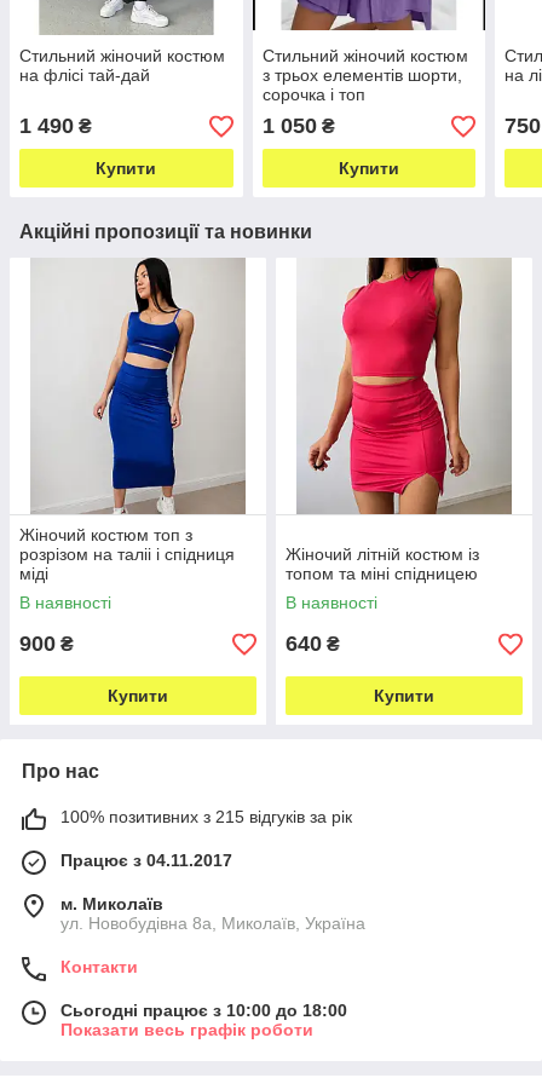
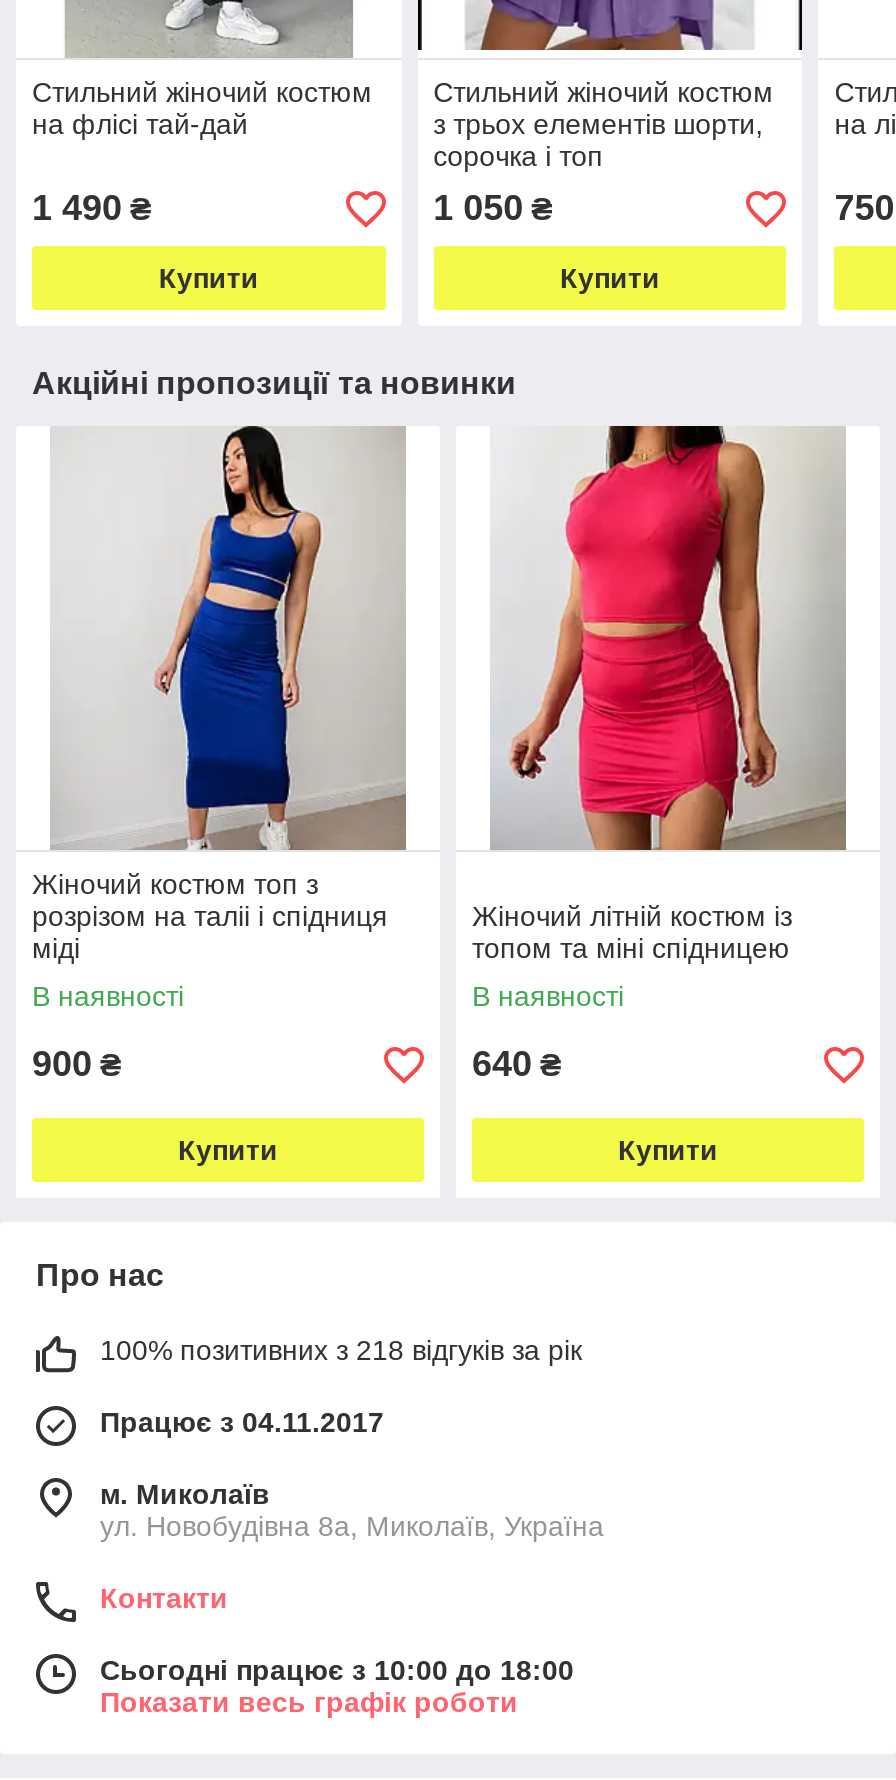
- 100% позитивних з 215 відгуків за рік
+ 100% позитивних з 218 відгуків за рік
